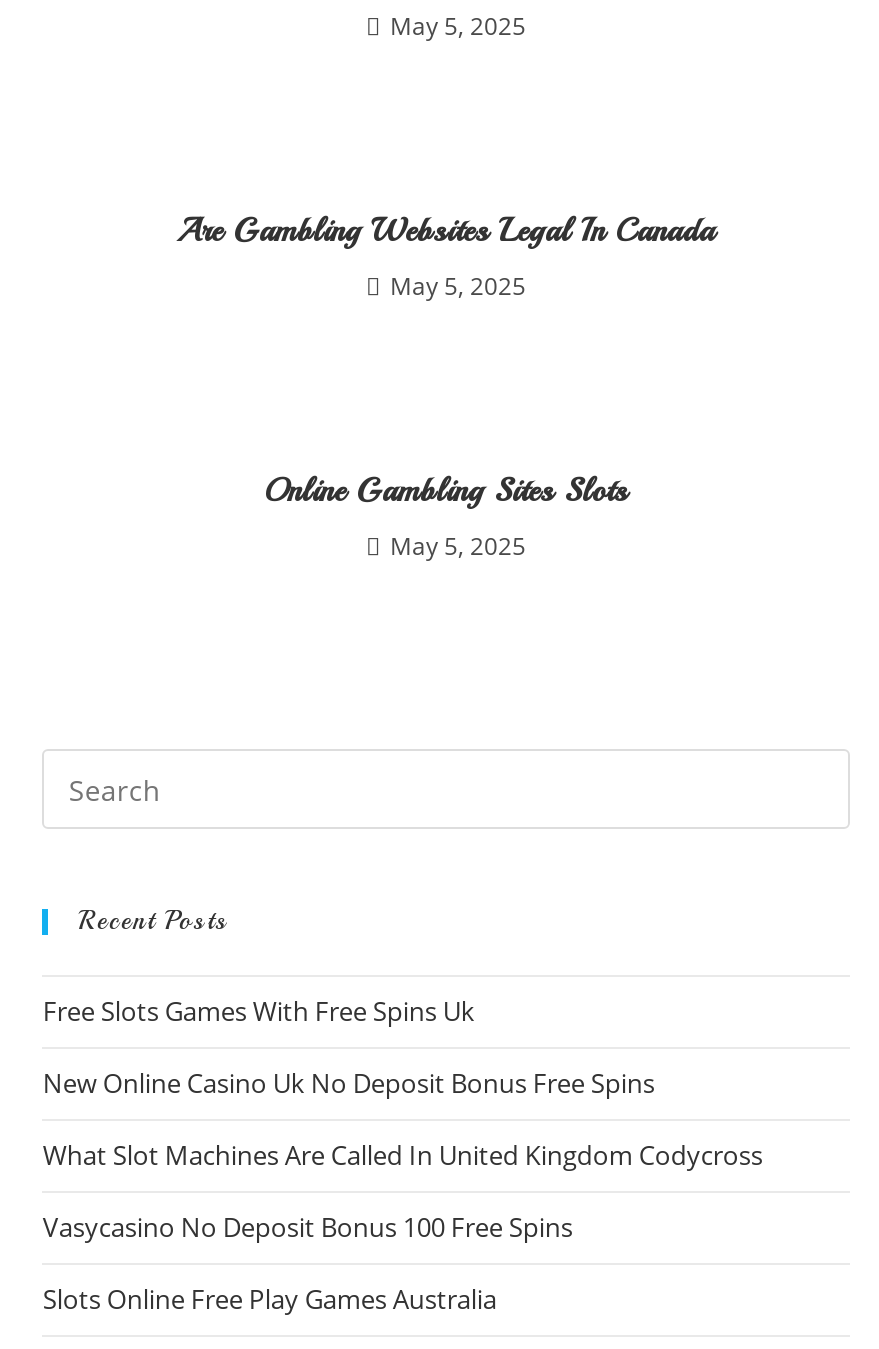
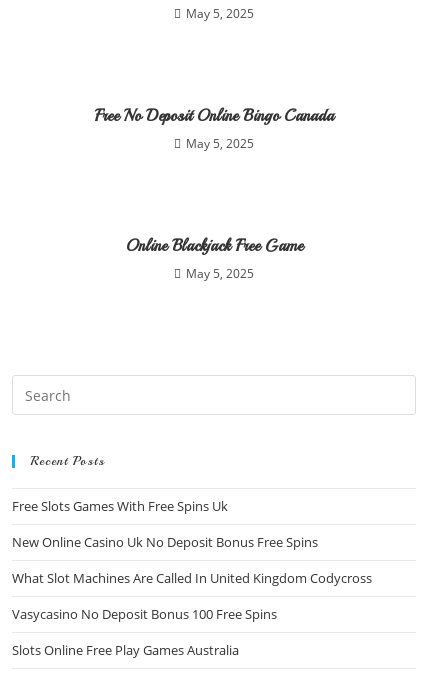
- Are Gambling Websites Legal In Canada
+ Free No Deposit Online Bingo Canada

- Online Gambling Sites Slots
+ Online Blackjack Free Game
